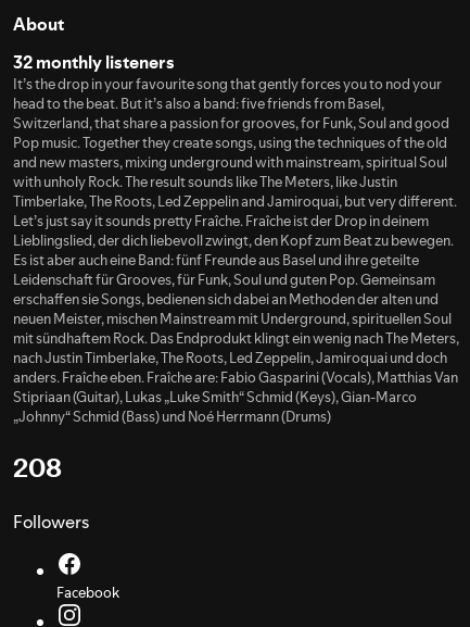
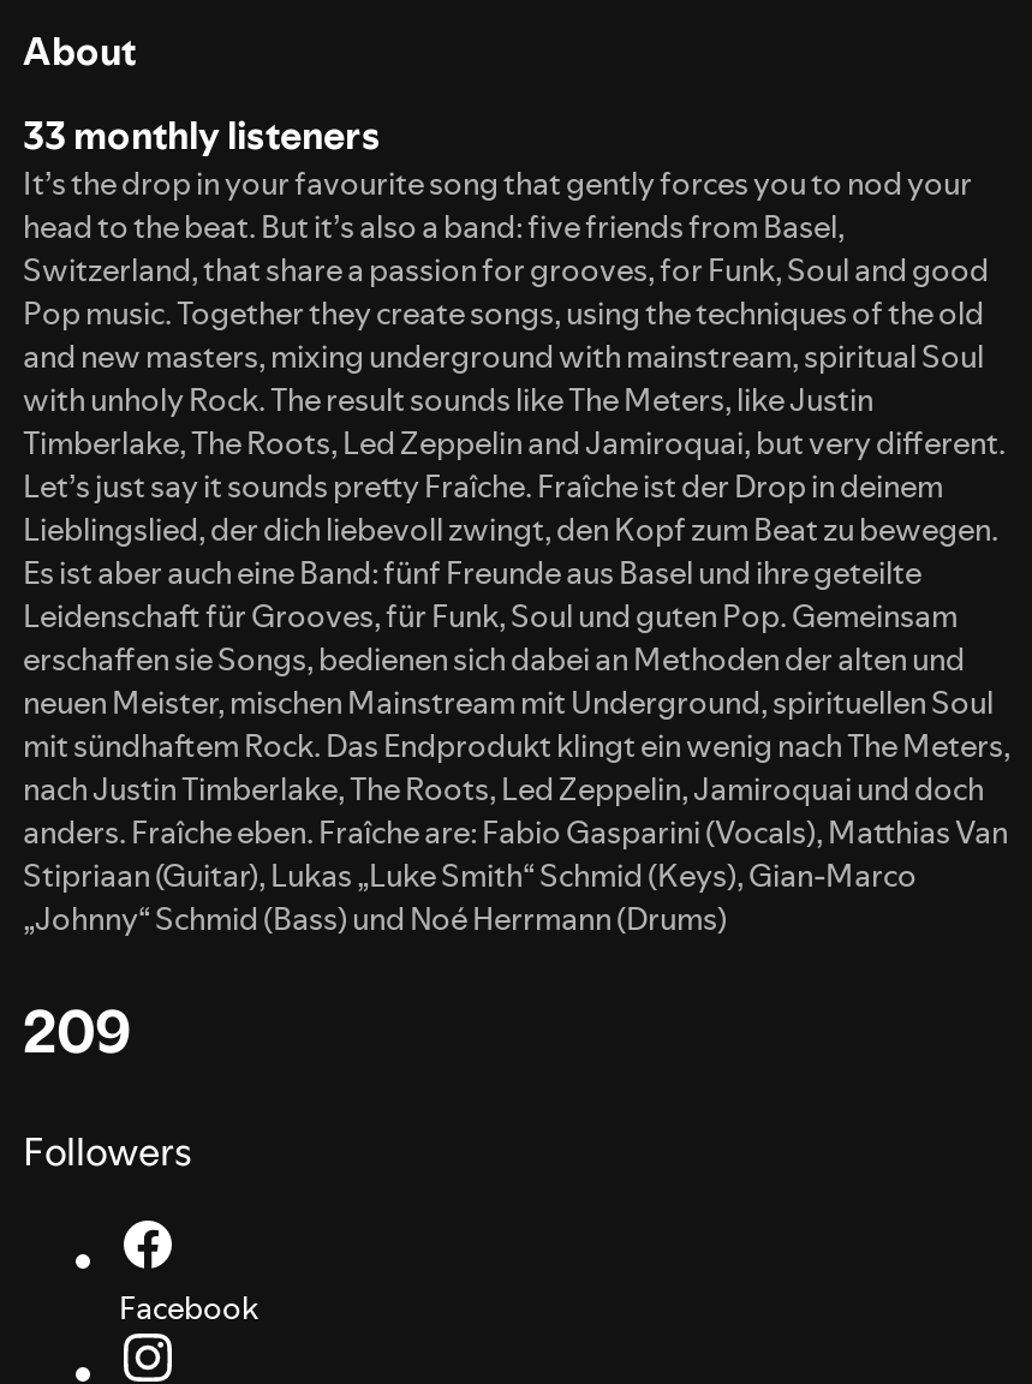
- 32 monthly listeners
+ 33 monthly listeners

- 208
+ 209
